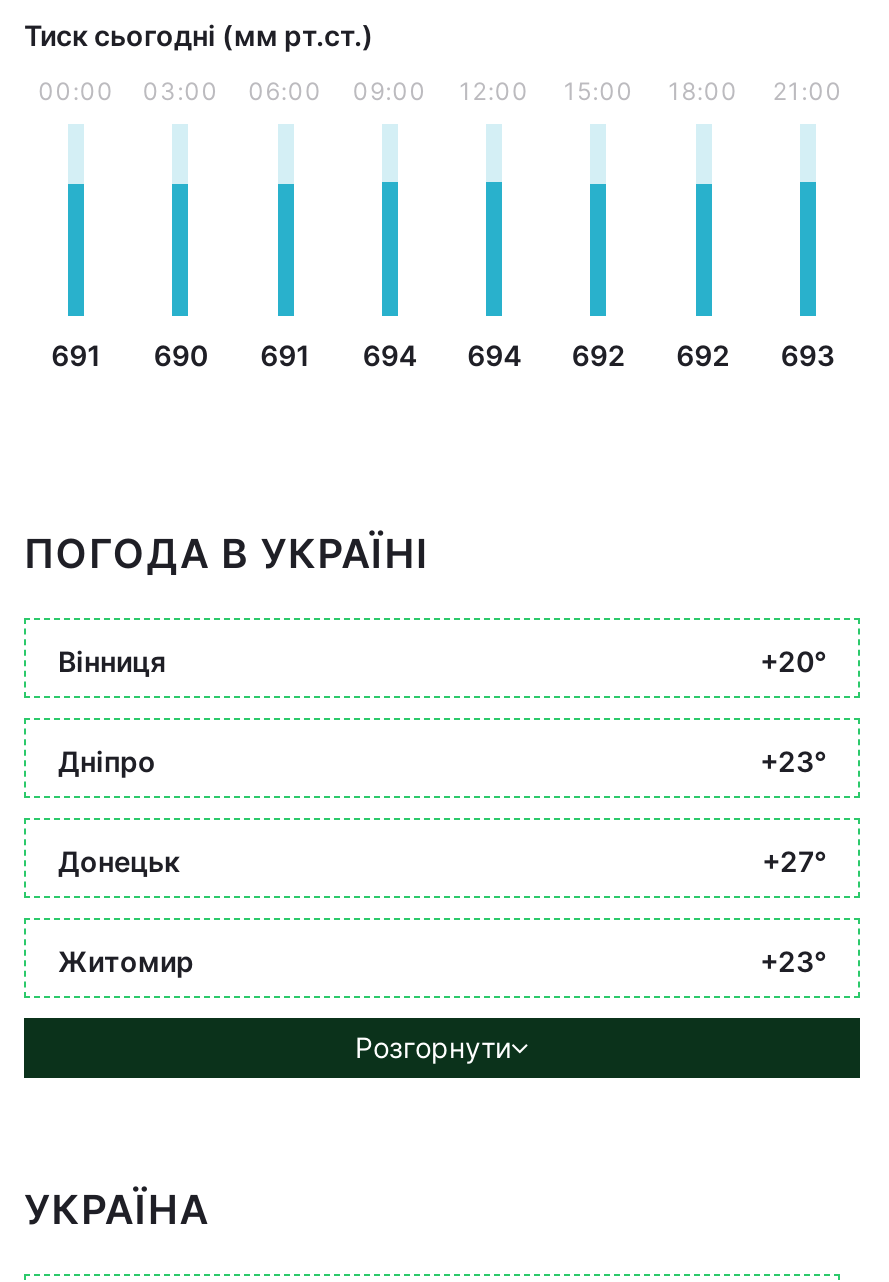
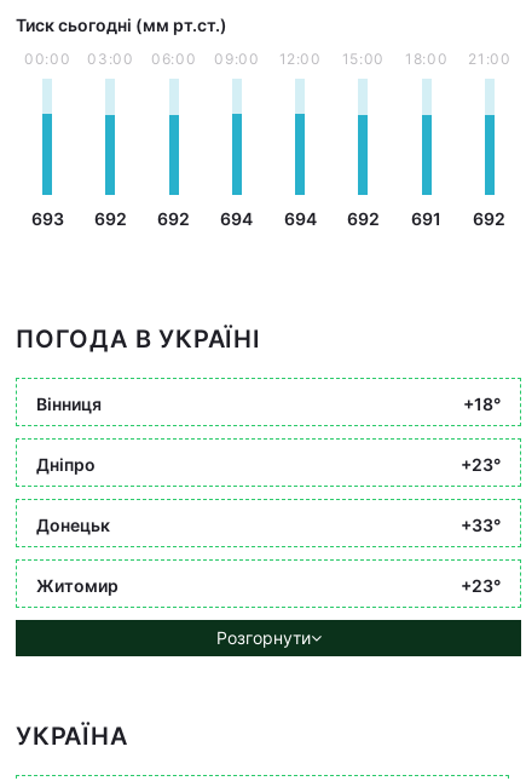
- 691
+ 693

- 690
+ 692

- 691
+ 692

- 692
+ 691

- 693
+ 692

- +20°
+ +18°

- +27°
+ +33°
